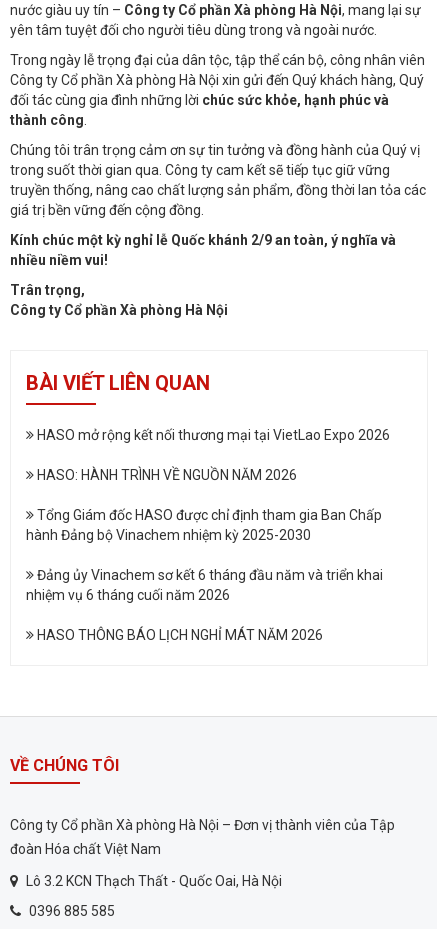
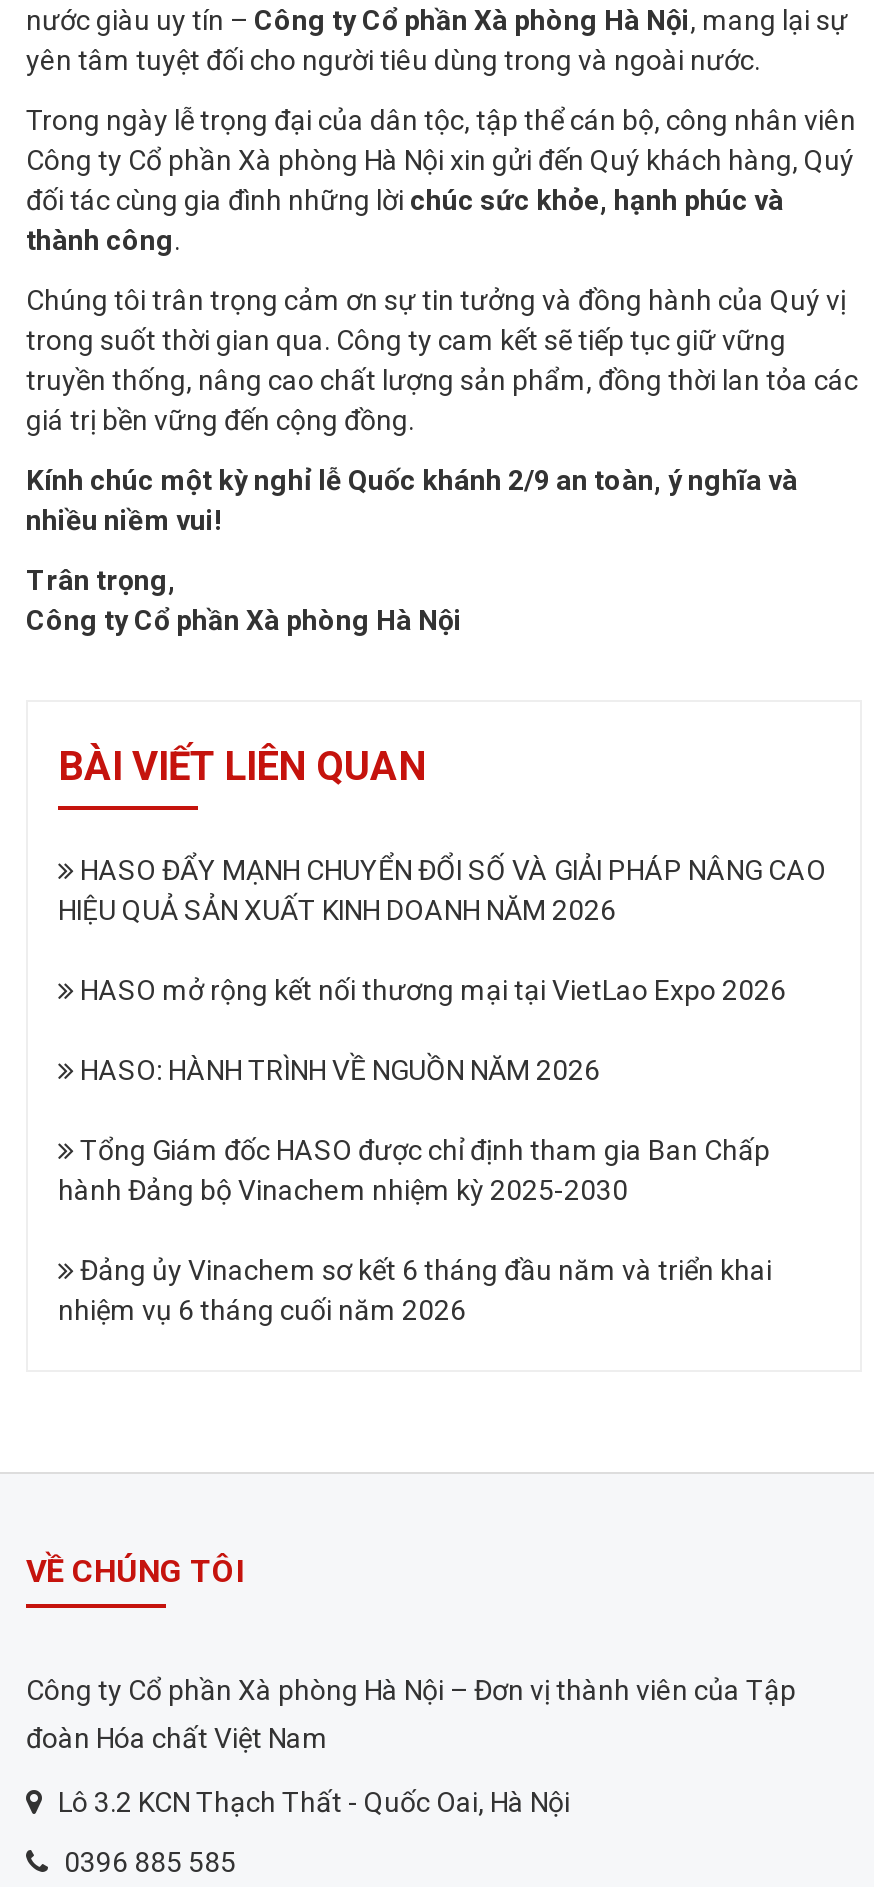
+ HASO ĐẨY MẠNH CHUYỂN ĐỔI SỐ VÀ GIẢI PHÁP NÂNG CAO
+ HIỆU QUẢ SẢN XUẤT KINH DOANH NĂM 2026

moved down: HASO mở rộng kết nối thương mại tại VietLao Expo 2026 | HASO: HÀNH TRÌNH VỀ NGUỒN NĂM 2026 | Tổng Giám đốc HASO được chỉ định tham gia Ban Chấp | hành Đảng bộ Vinachem nhiệm kỳ 2025-2030 | Đảng ủy Vinachem sơ kết 6 tháng đầu năm và triển khai | nhiệm vụ 6 tháng cuối năm 2026

- HASO THÔNG BÁO LỊCH NGHỈ MÁT NĂM 2026
